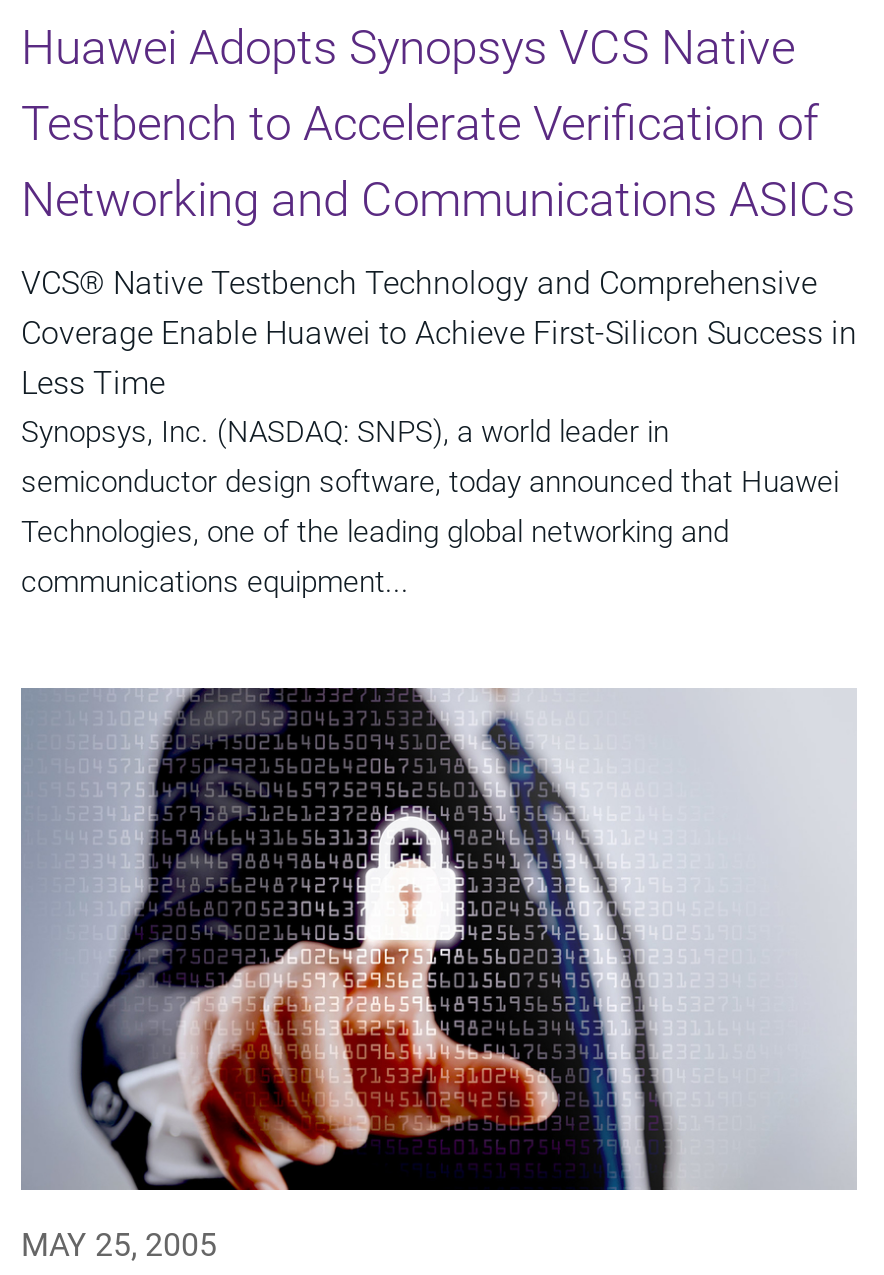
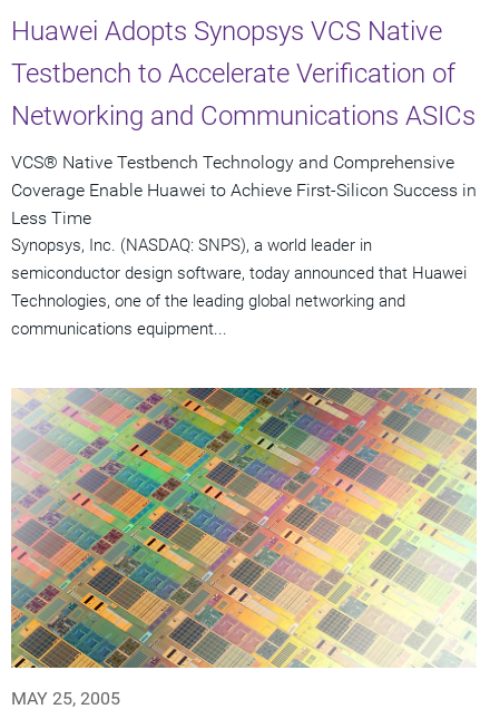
- [image]
+ [image]
